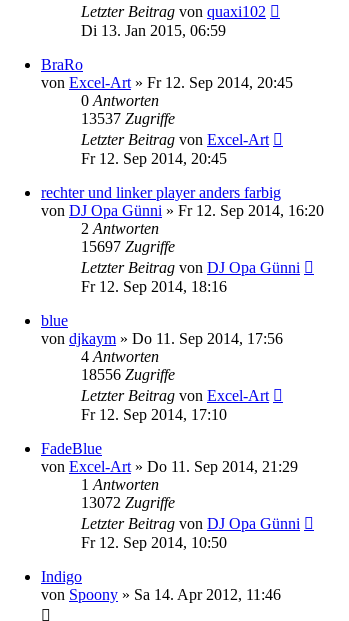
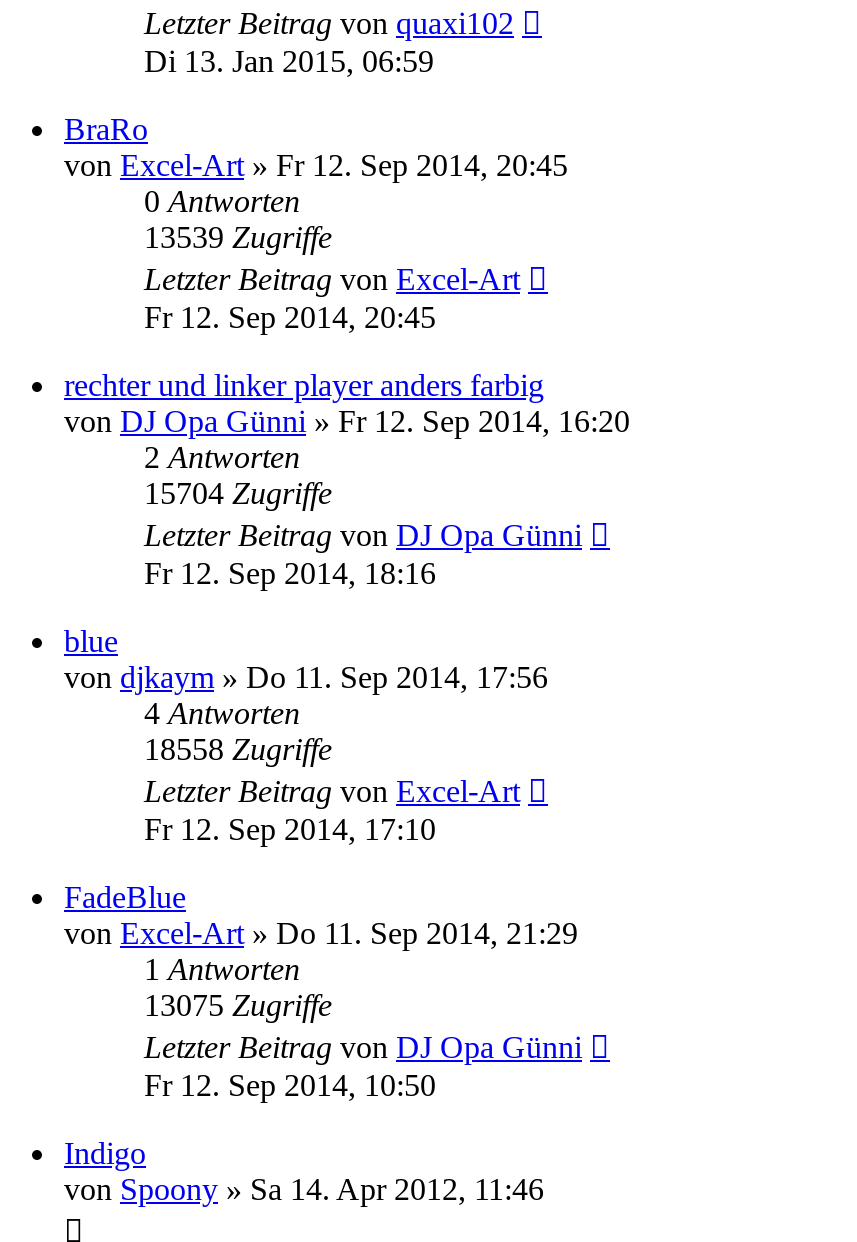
- 13537 Zugriffe
+ 13539 Zugriffe

- 15697 Zugriffe
+ 15704 Zugriffe

- 18556 Zugriffe
+ 18558 Zugriffe

- 13072 Zugriffe
+ 13075 Zugriffe
